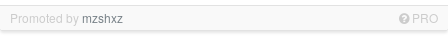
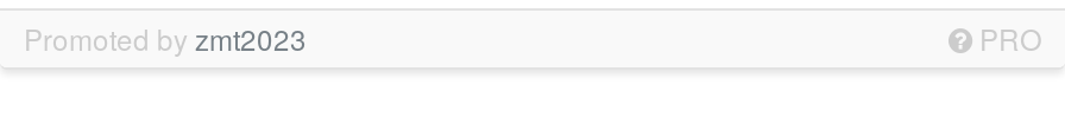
- Promoted by mzshxz
+ Promoted by zmt2023
